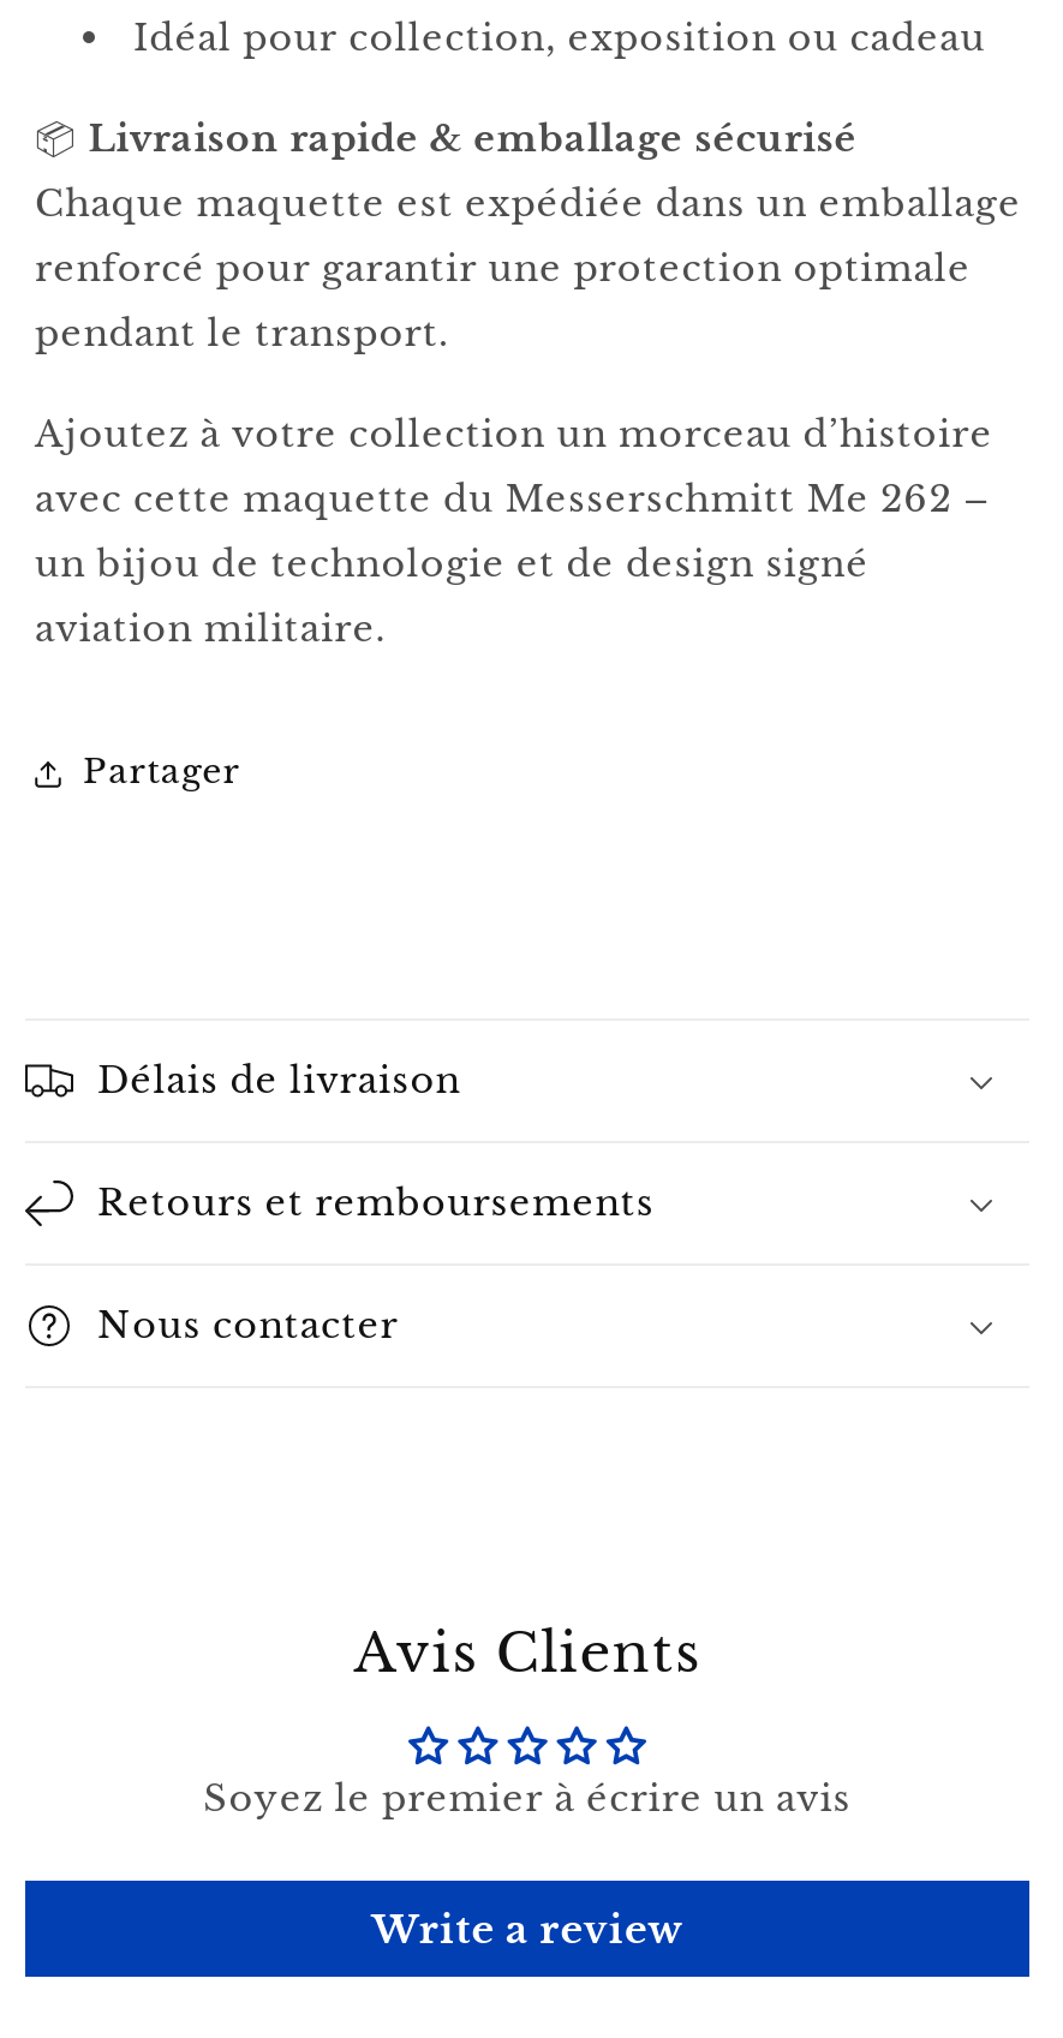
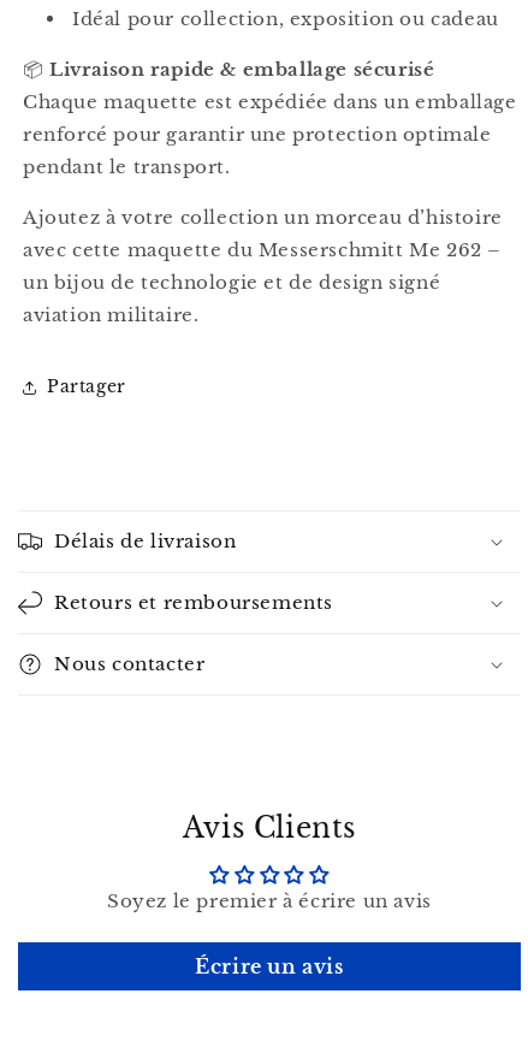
- Write a review
+ Écrire un avis
